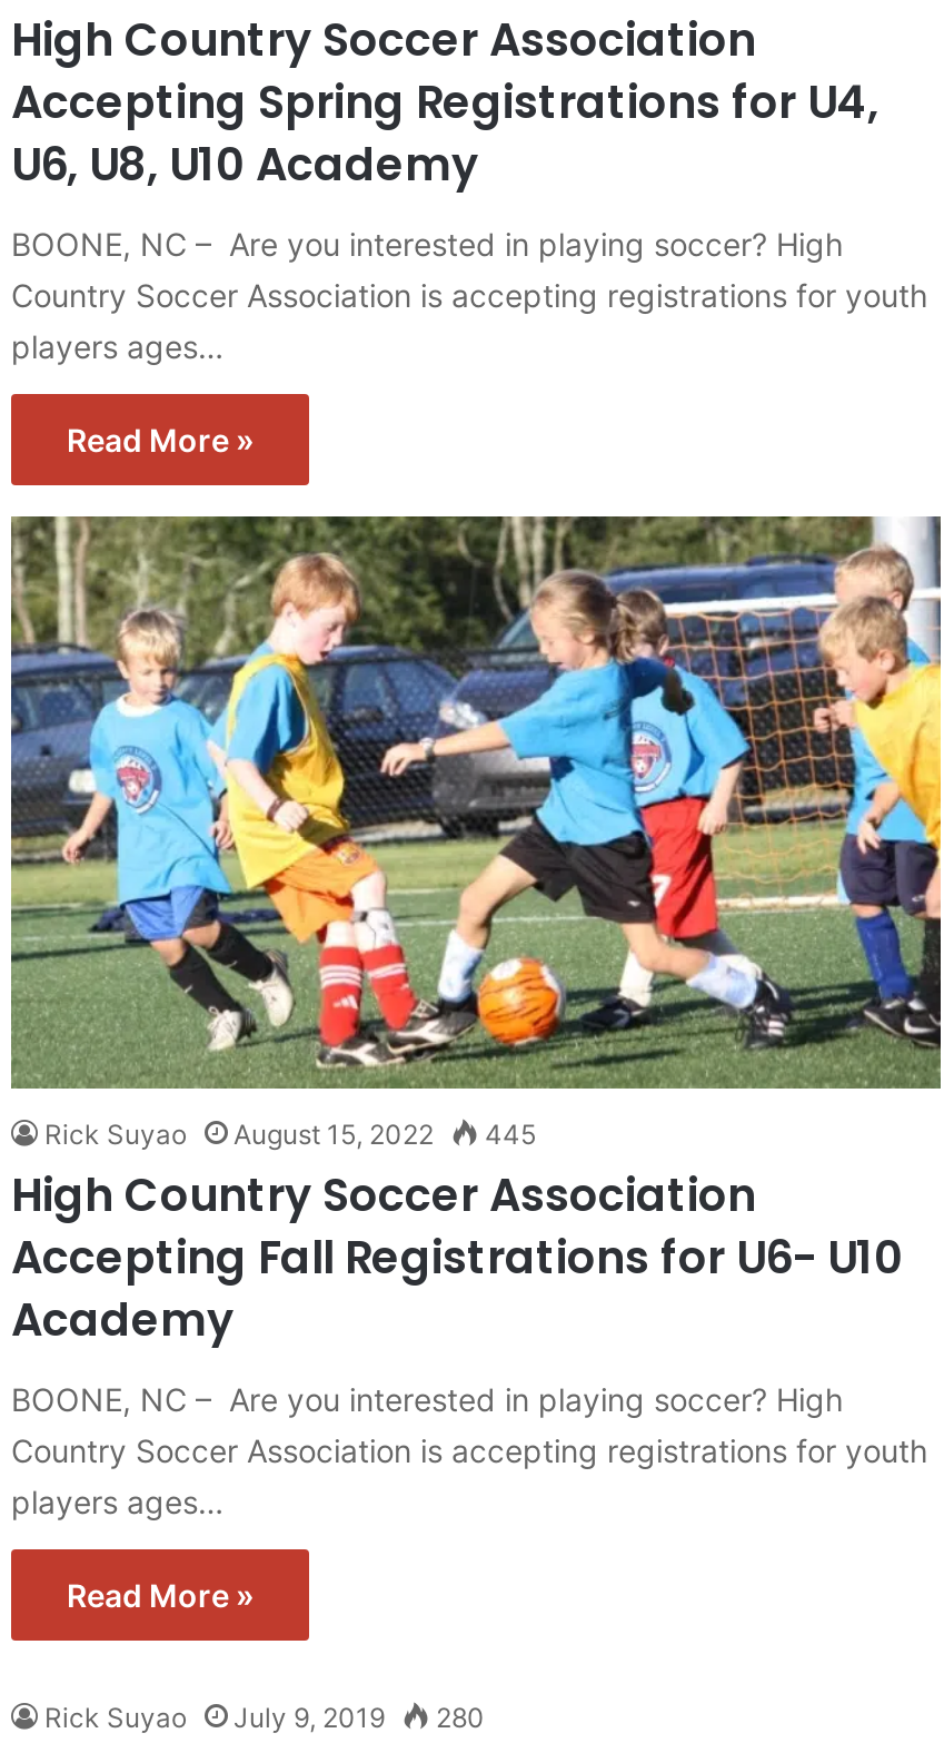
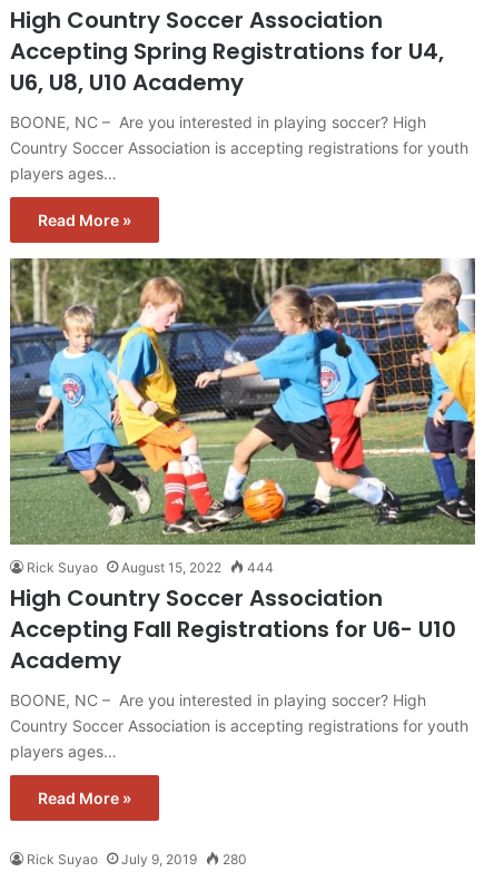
- Rick Suyao August 15, 2022 445
+ Rick Suyao August 15, 2022 444
